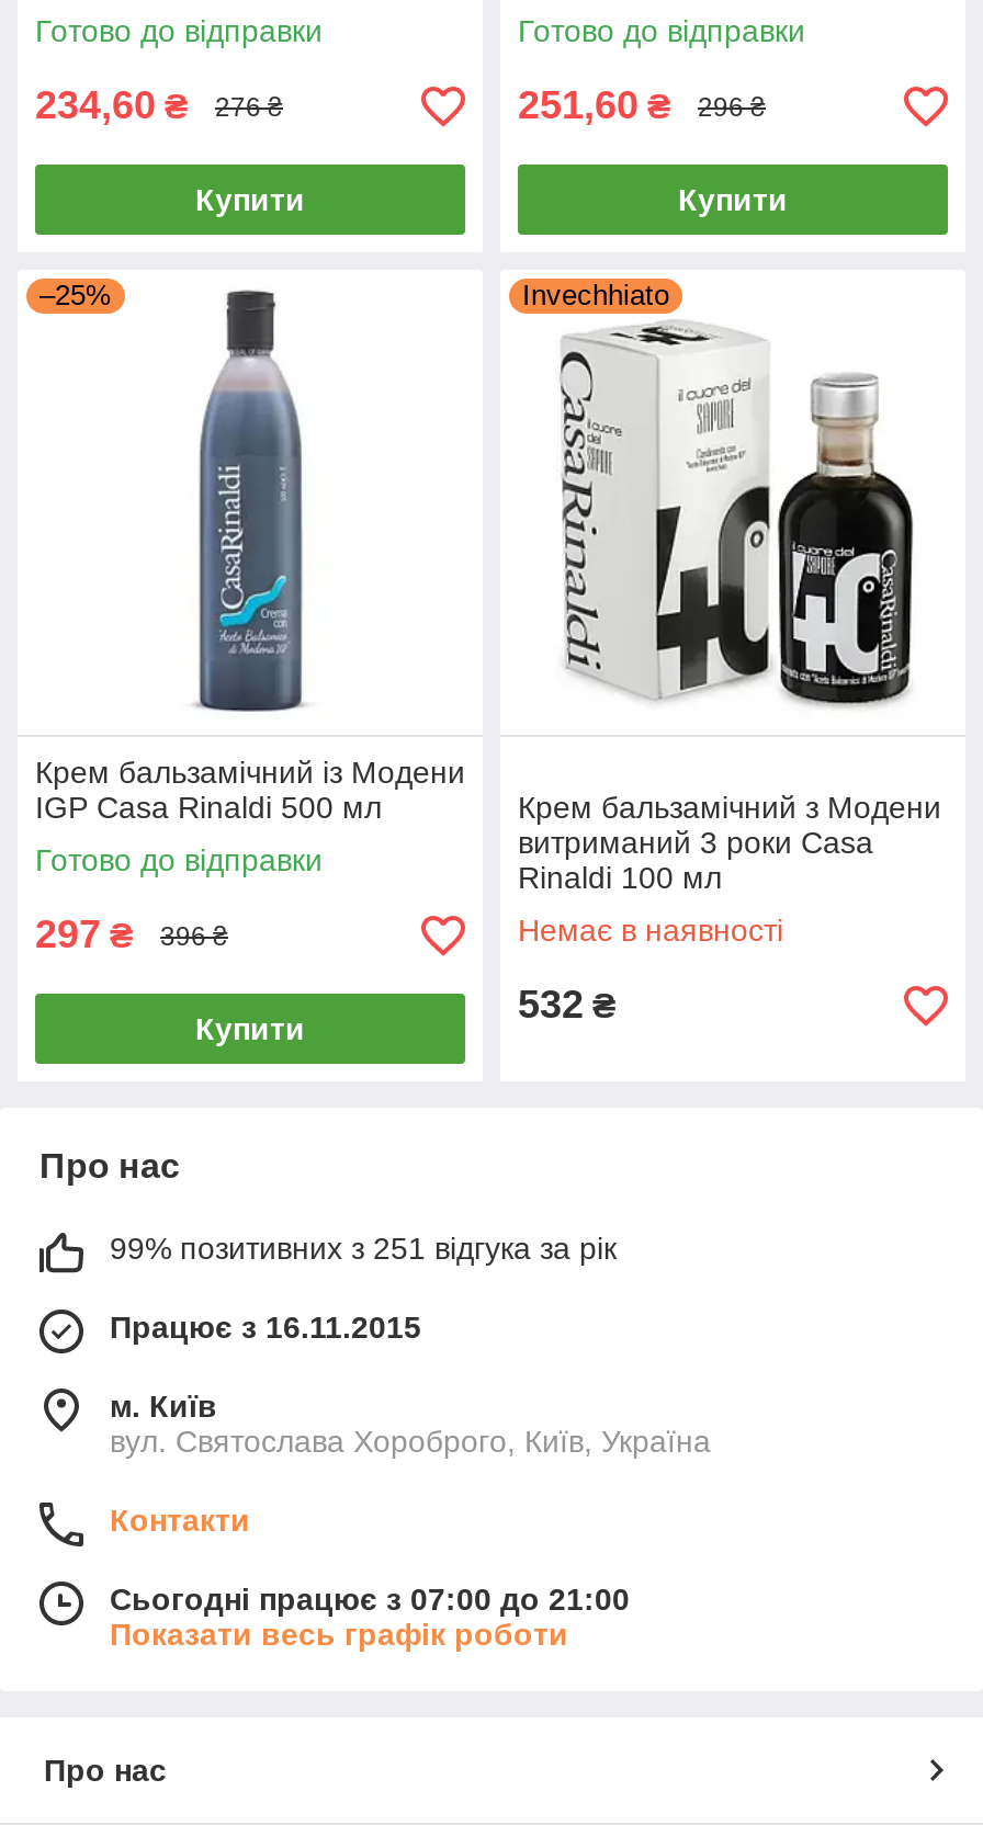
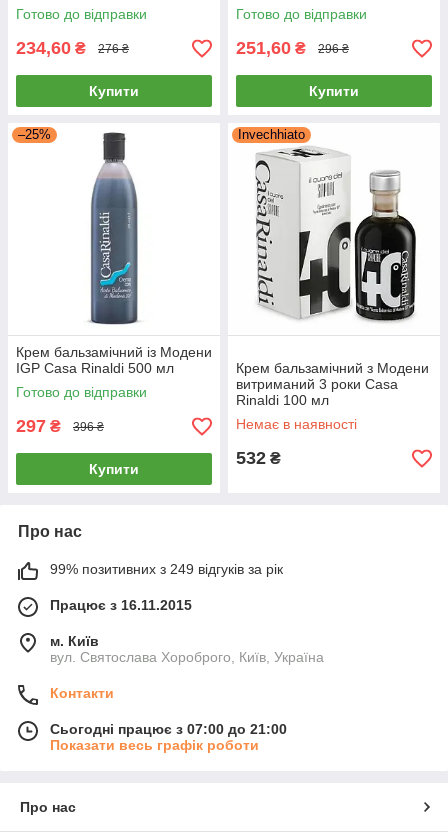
- 99% позитивних з 251 відгука за рік
+ 99% позитивних з 249 відгуків за рік
